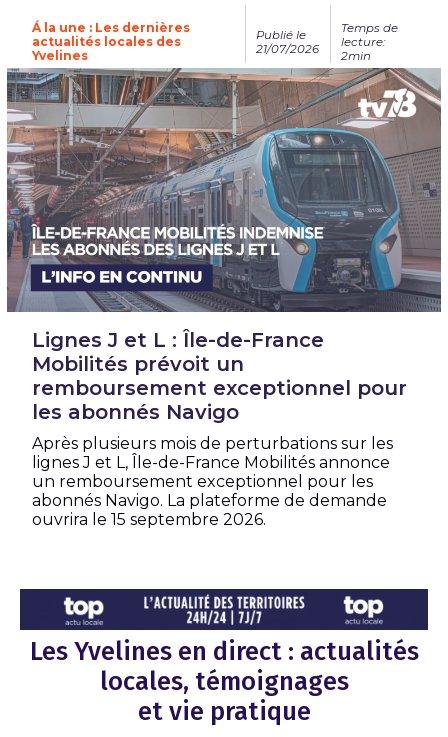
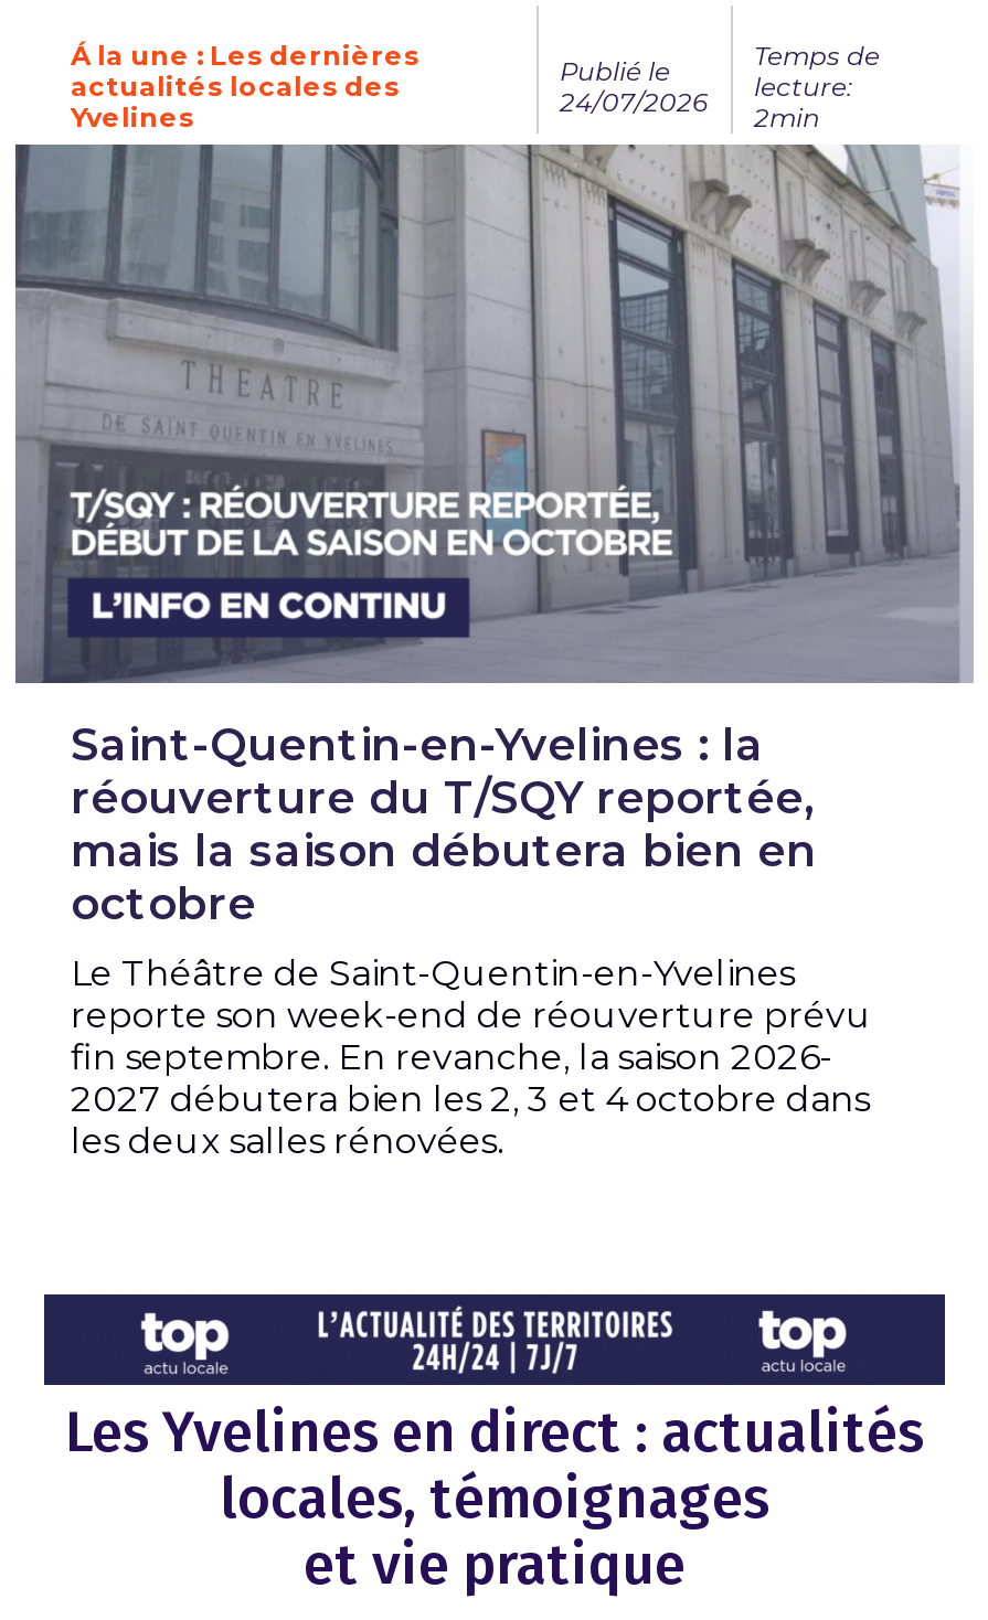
- 21/07/2026 lecture: 2min
+ 24/07/2026 lecture: 2min

- [image]
- Lignes J et L : Île-de-France
- Mobilités prévoit un
- remboursement exceptionnel pour
- les abonnés Navigo
- Après plusieurs mois de perturbations sur les
- lignes J et L, Île-de-France Mobilités annonce
- un remboursement exceptionnel pour les
- abonnés Navigo. La plateforme de demande
- ouvrira le 15 septembre 2026.
+ [image]
+ Saint-Quentin-en-Yvelines : la
+ réouverture du T/SQY reportée,
+ mais la saison débutera bien en
+ octobre
+ Le Théâtre de Saint-Quentin-en-Yvelines
+ reporte son week-end de réouverture prévu
+ fin septembre. En revanche, la saison 2026-
+ 2027 débutera bien les 2, 3 et 4 octobre dans
+ les deux salles rénovées.
